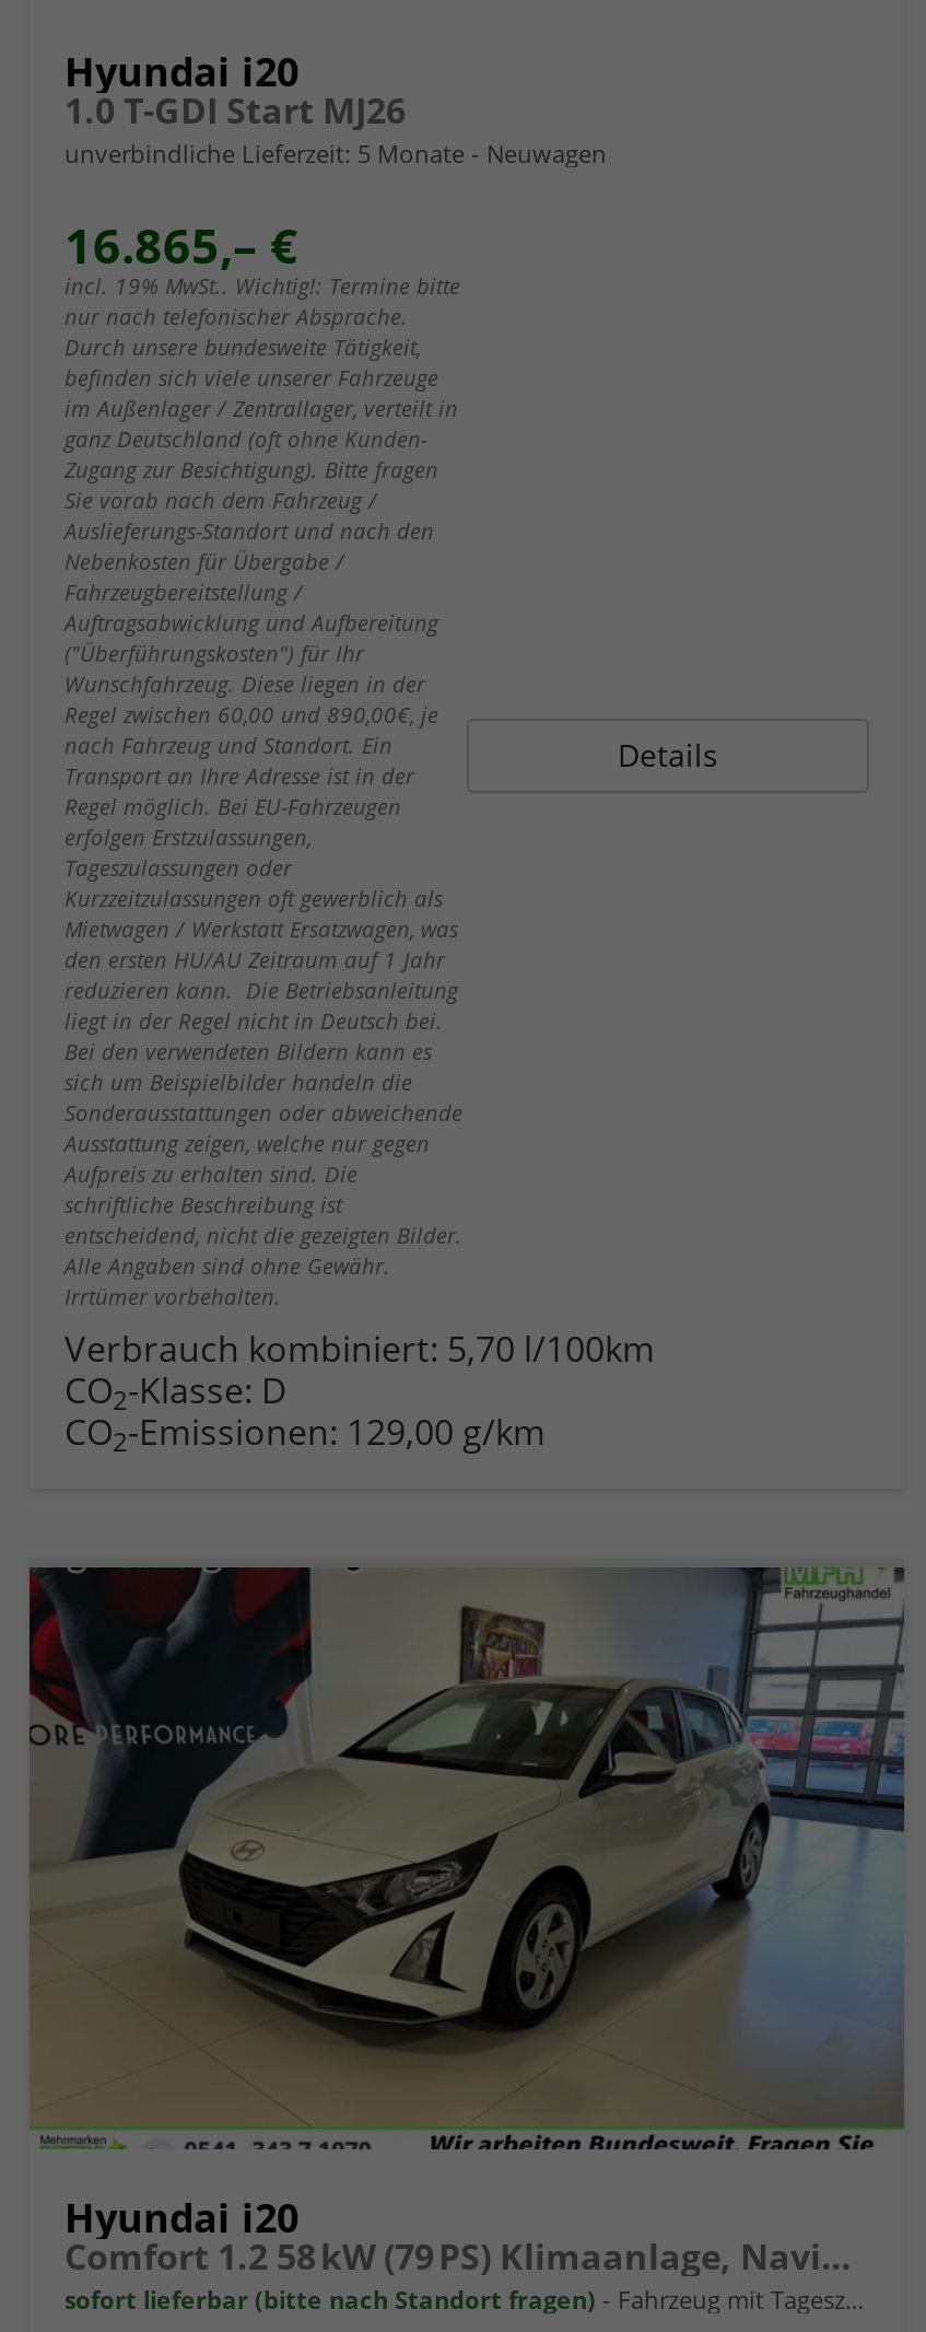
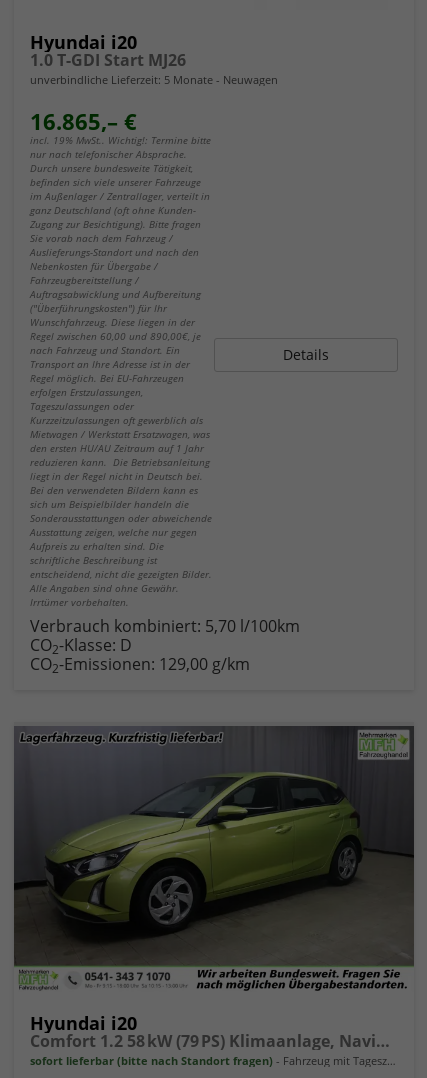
- [image]
+ [image]
